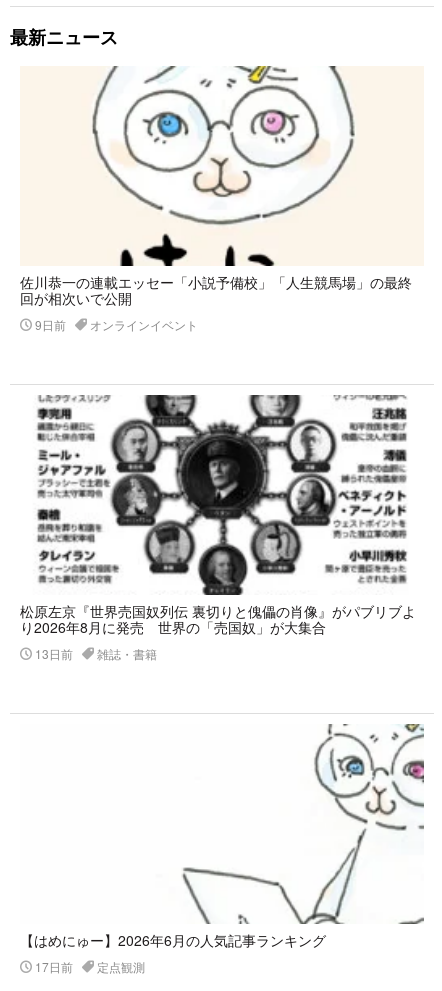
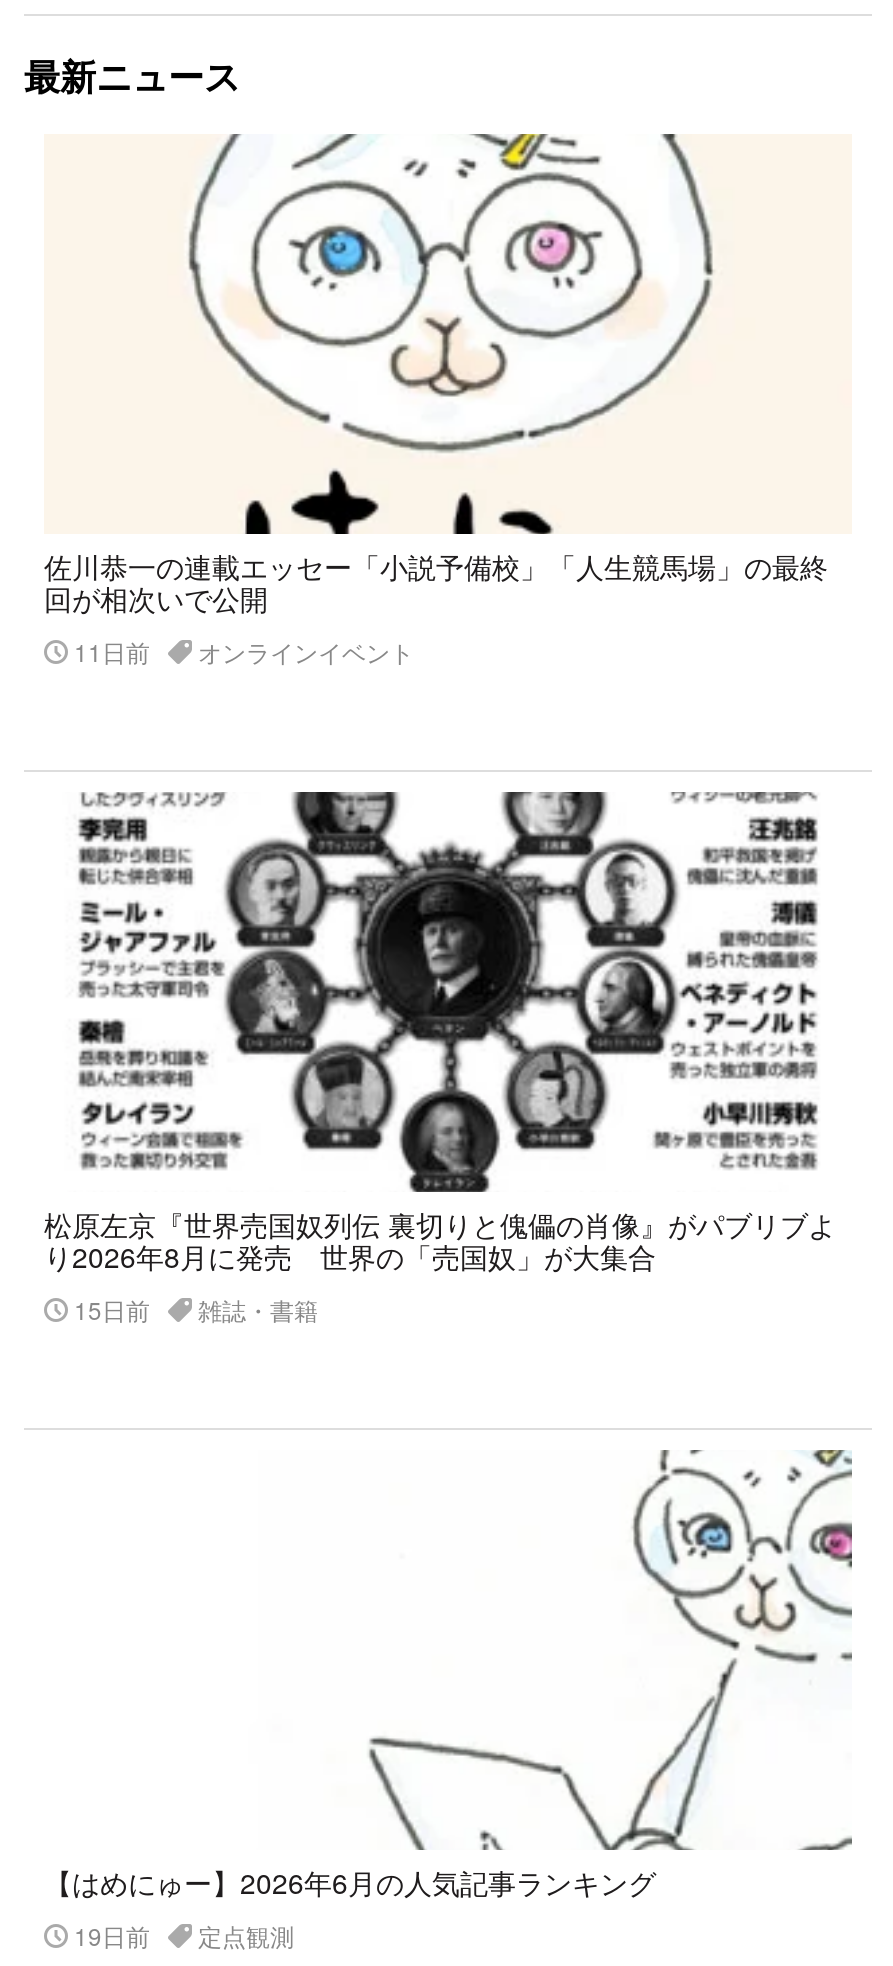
- 9日前 オンラインイベント
+ 11日前 オンラインイベント

- 13日前 雑誌・書籍
+ 15日前 雑誌・書籍

- 17日前 定点観測
+ 19日前 定点観測
